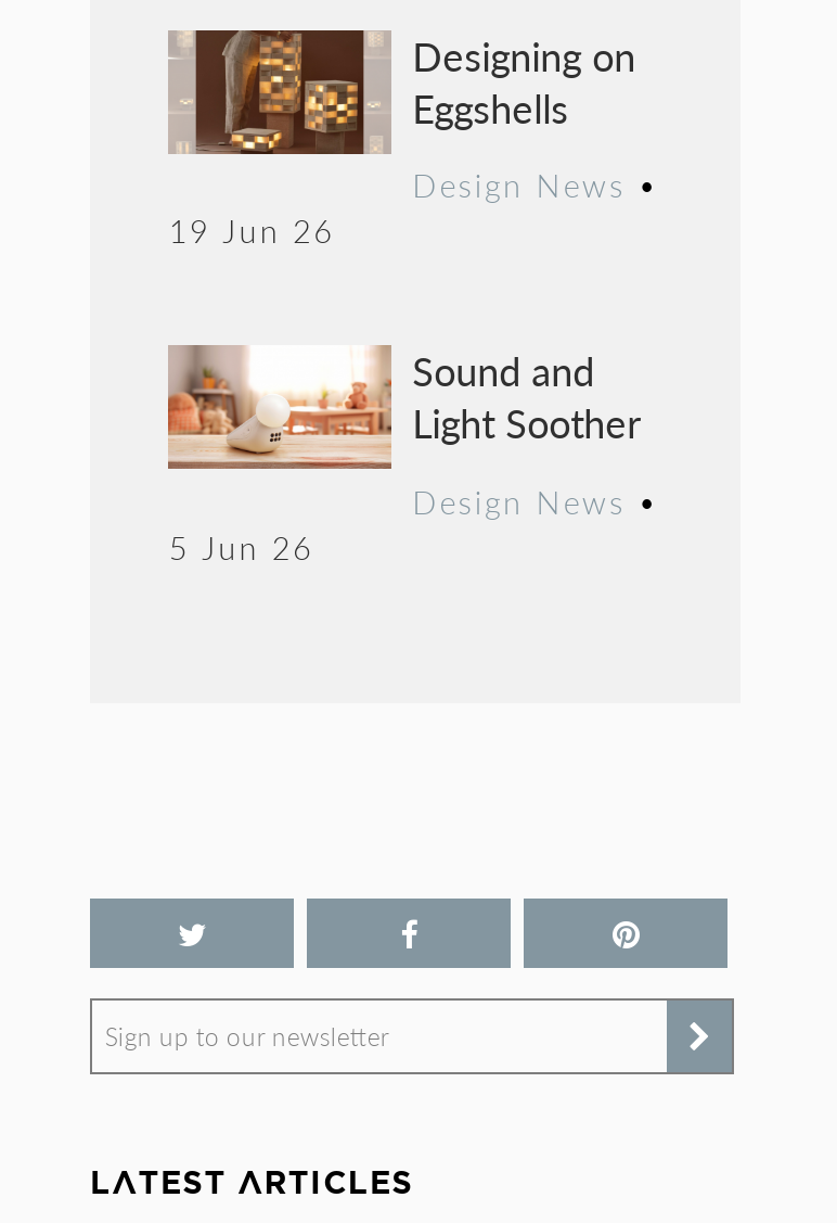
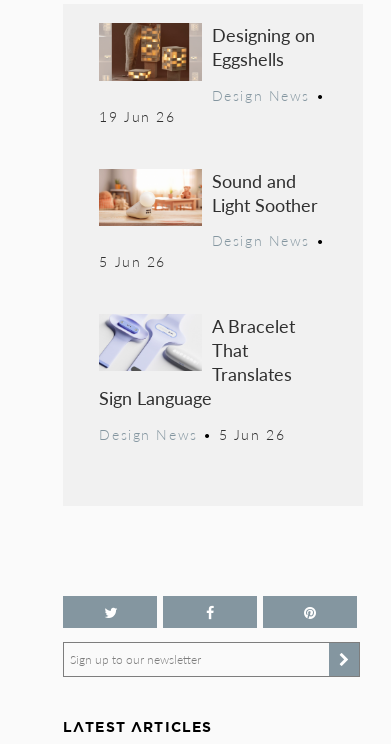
+ [image]
+ A Bracelet
+ That
+ Translates
+ Sign Language
+ Design News • 5 Jun 26
